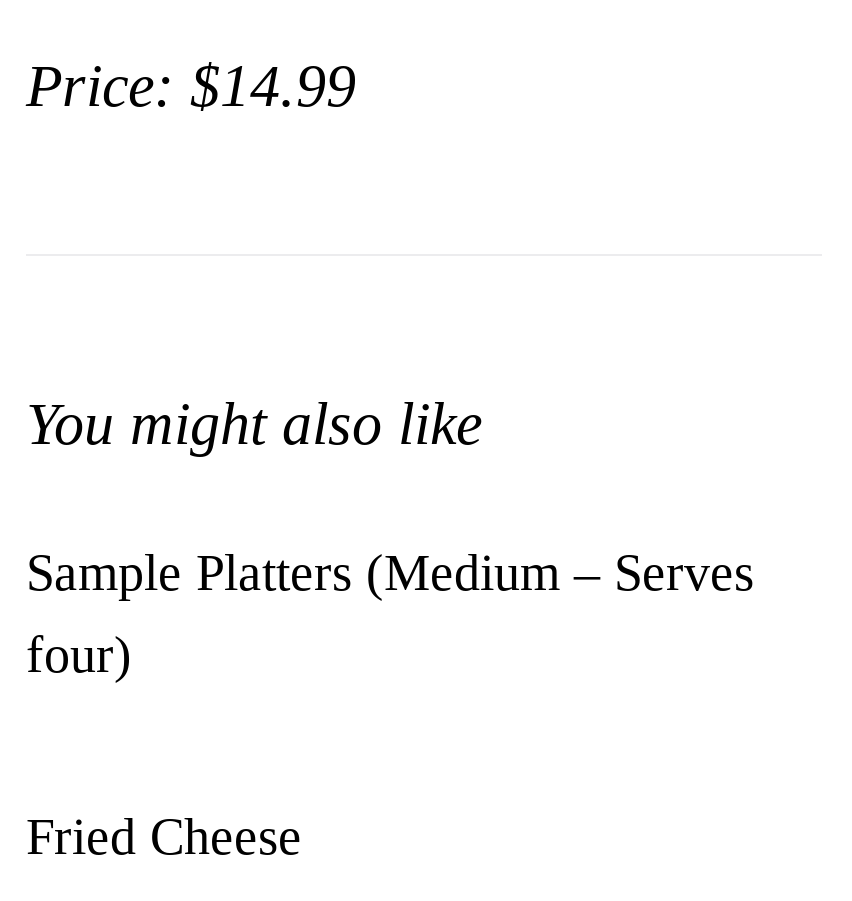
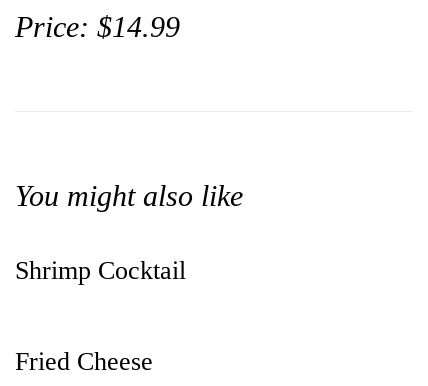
- Sample Platters (Medium – Serves
- four)
+ Shrimp Cocktail
